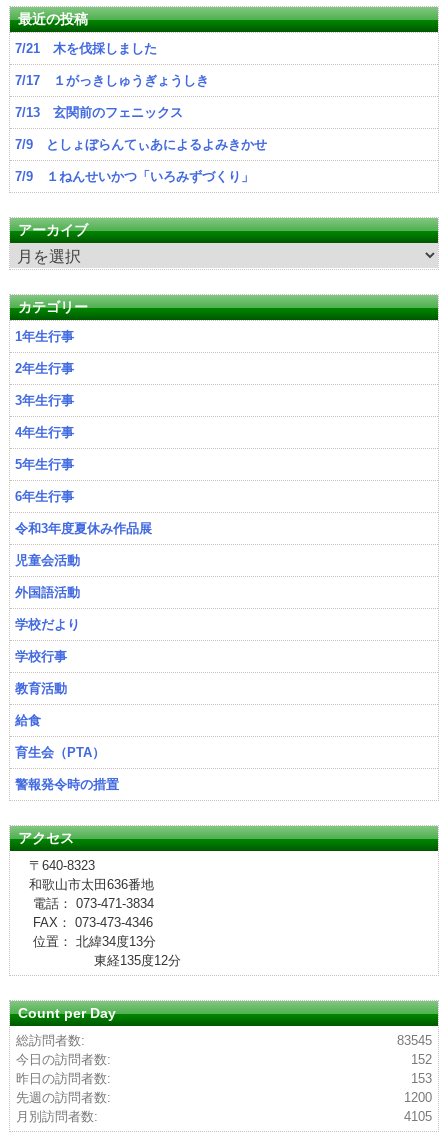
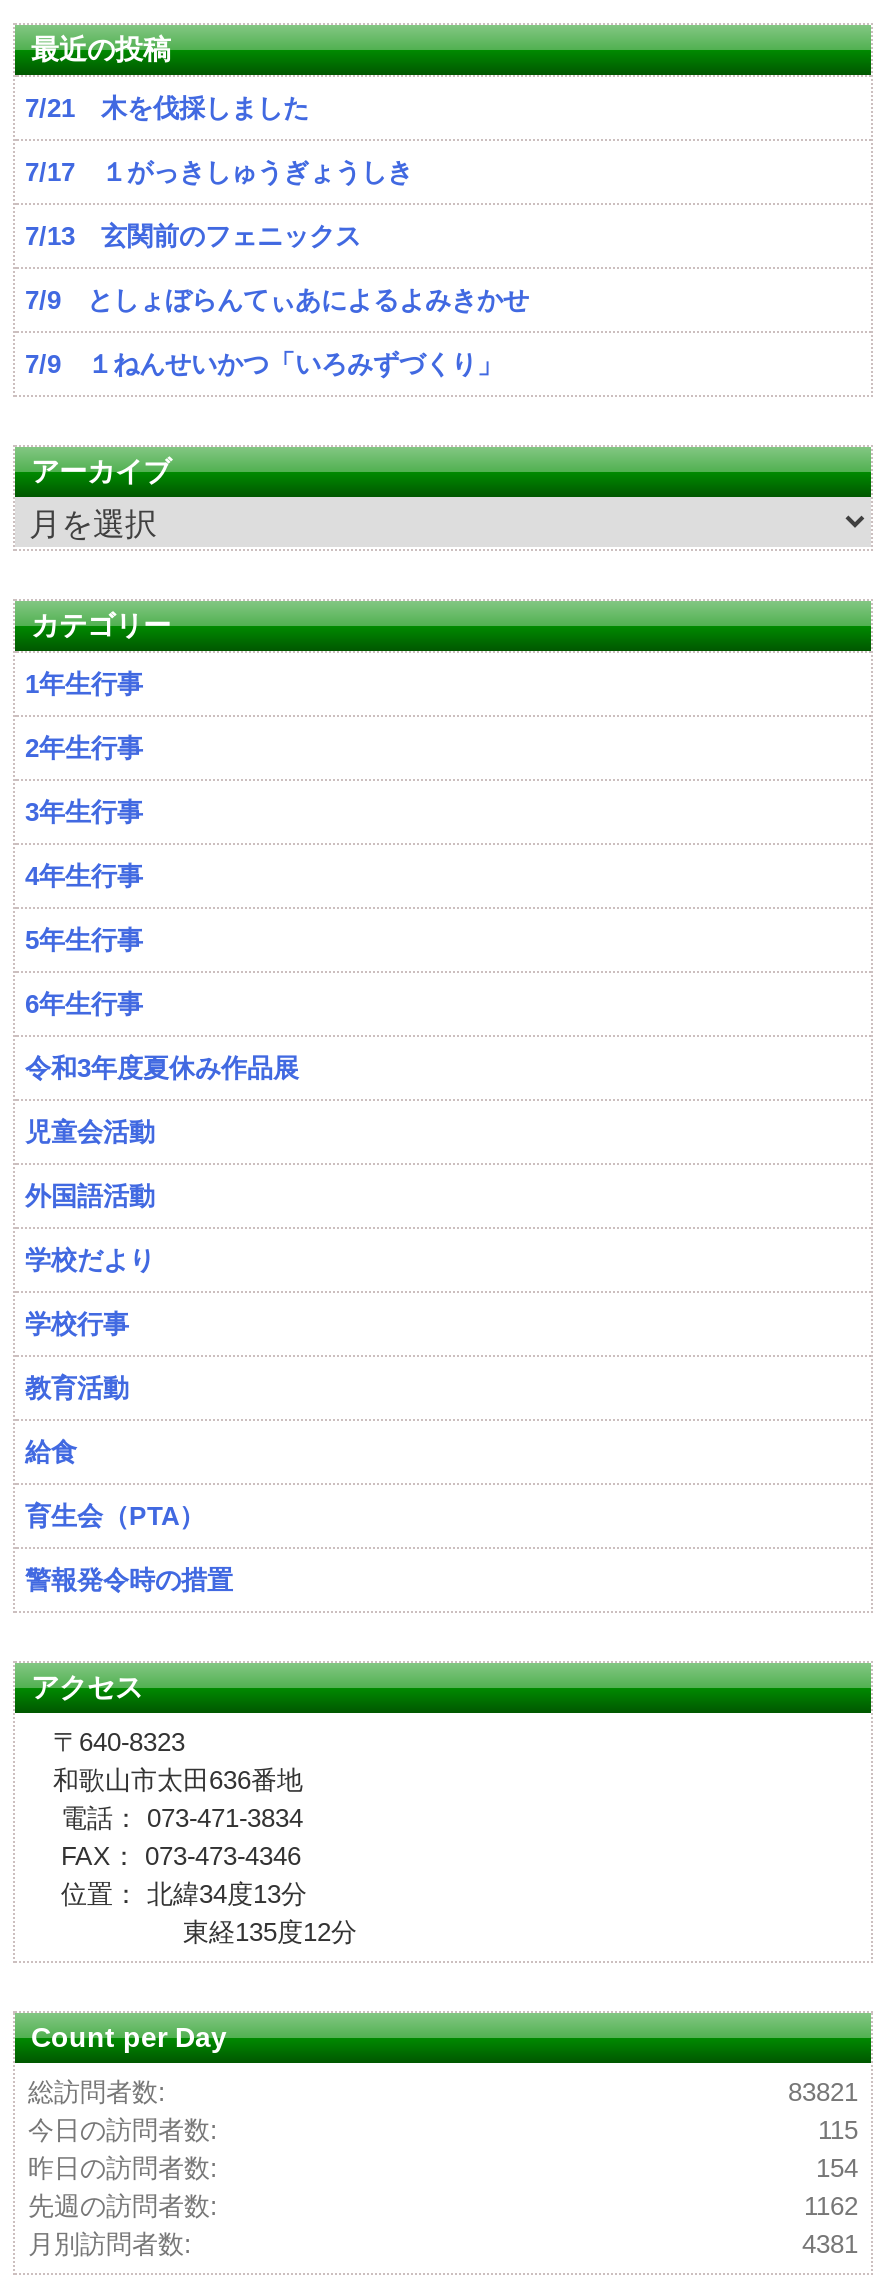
- 83545
+ 83821

- 152
+ 115

- 153
+ 154

- 1200
+ 1162

- 4105
+ 4381
